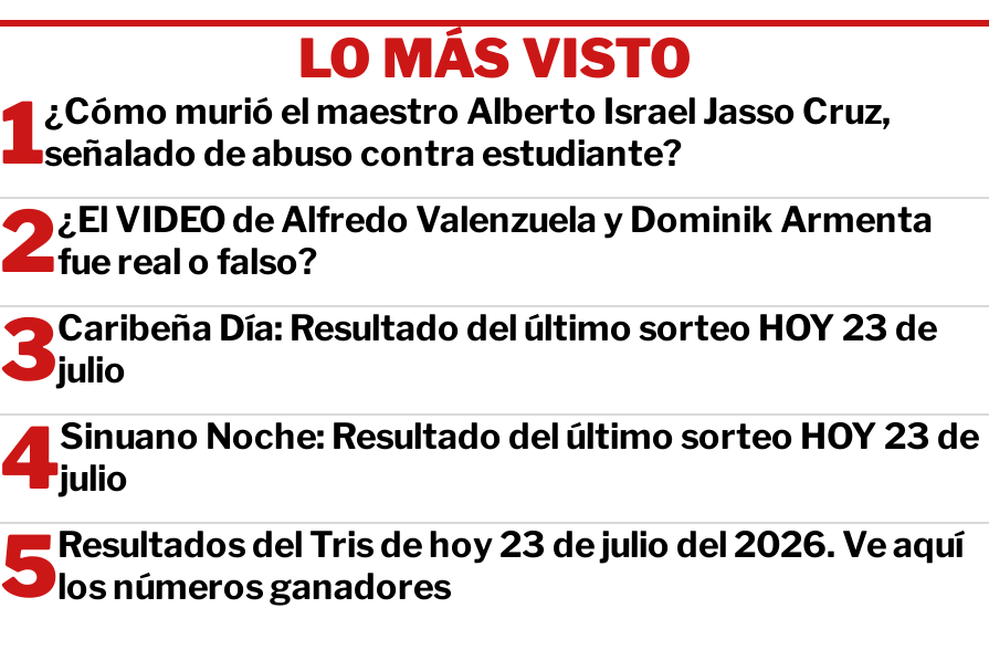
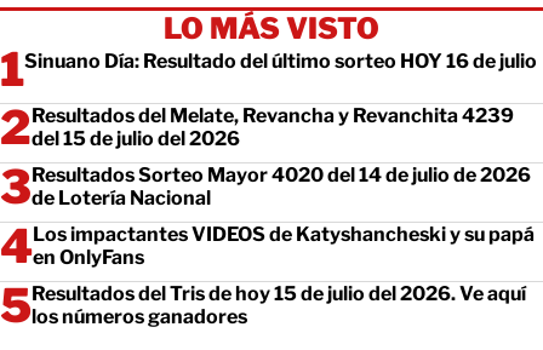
- ¿Cómo murió el maestro Alberto Israel Jasso Cruz,
- señalado de abuso contra estudiante?
+ Sinuano Día: Resultado del último sorteo HOY 16 de julio

- ¿El VIDEO de Alfredo Valenzuela y Dominik Armenta
- fue real o falso?
+ Resultados del Melate, Revancha y Revanchita 4239
+ del 15 de julio del 2026

- Caribeña Día: Resultado del último sorteo HOY 23 de
- julio
+ Resultados Sorteo Mayor 4020 del 14 de julio de 2026
+ de Lotería Nacional

- Sinuano Noche: Resultado del último sorteo HOY 23 de
- julio
+ Los impactantes VIDEOS de Katyshancheski y su papá
+ en OnlyFans

- Resultados del Tris de hoy 23 de julio del 2026. Ve aquí
+ Resultados del Tris de hoy 15 de julio del 2026. Ve aquí
